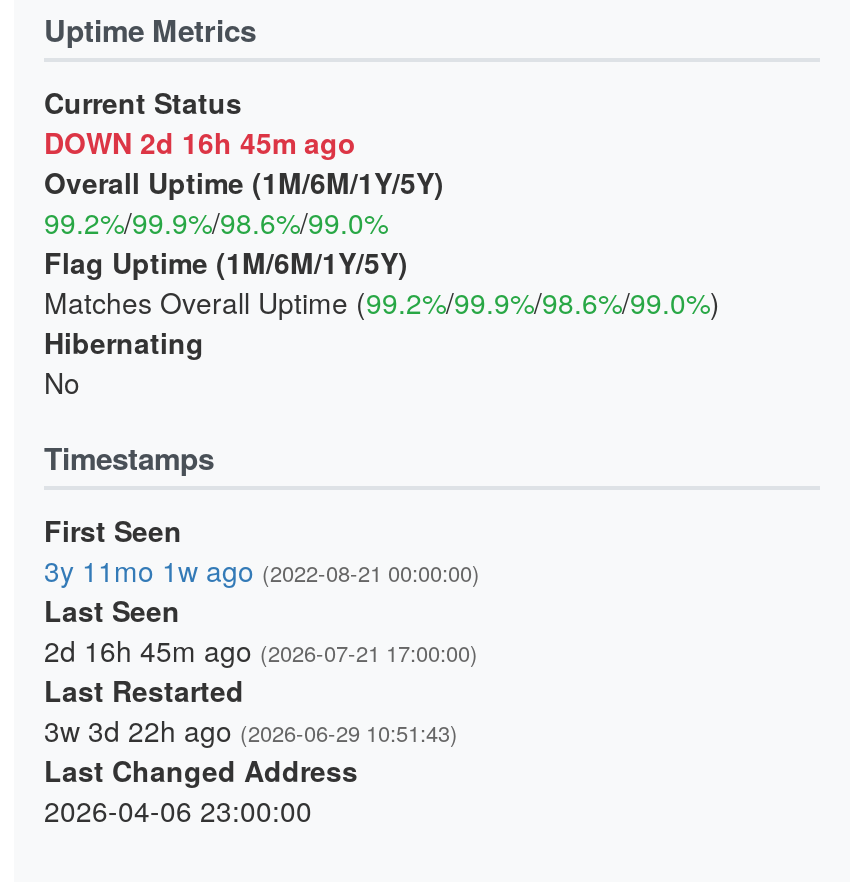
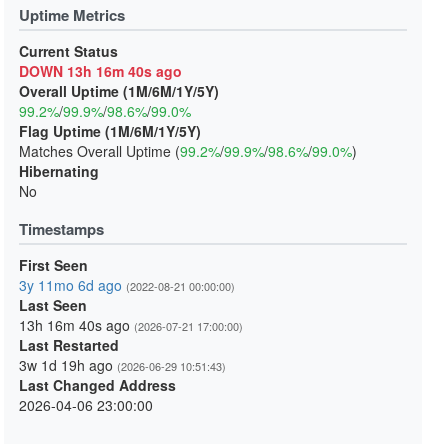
- DOWN 2d 16h 45m ago
+ DOWN 13h 16m 40s ago

- 3y 11mo 1w ago (2022-08-21 00:00:00)
+ 3y 11mo 6d ago (2022-08-21 00:00:00)

- 2d 16h 45m ago (2026-07-21 17:00:00)
+ 13h 16m 40s ago (2026-07-21 17:00:00)

- 3w 3d 22h ago (2026-06-29 10:51:43)
+ 3w 1d 19h ago (2026-06-29 10:51:43)
